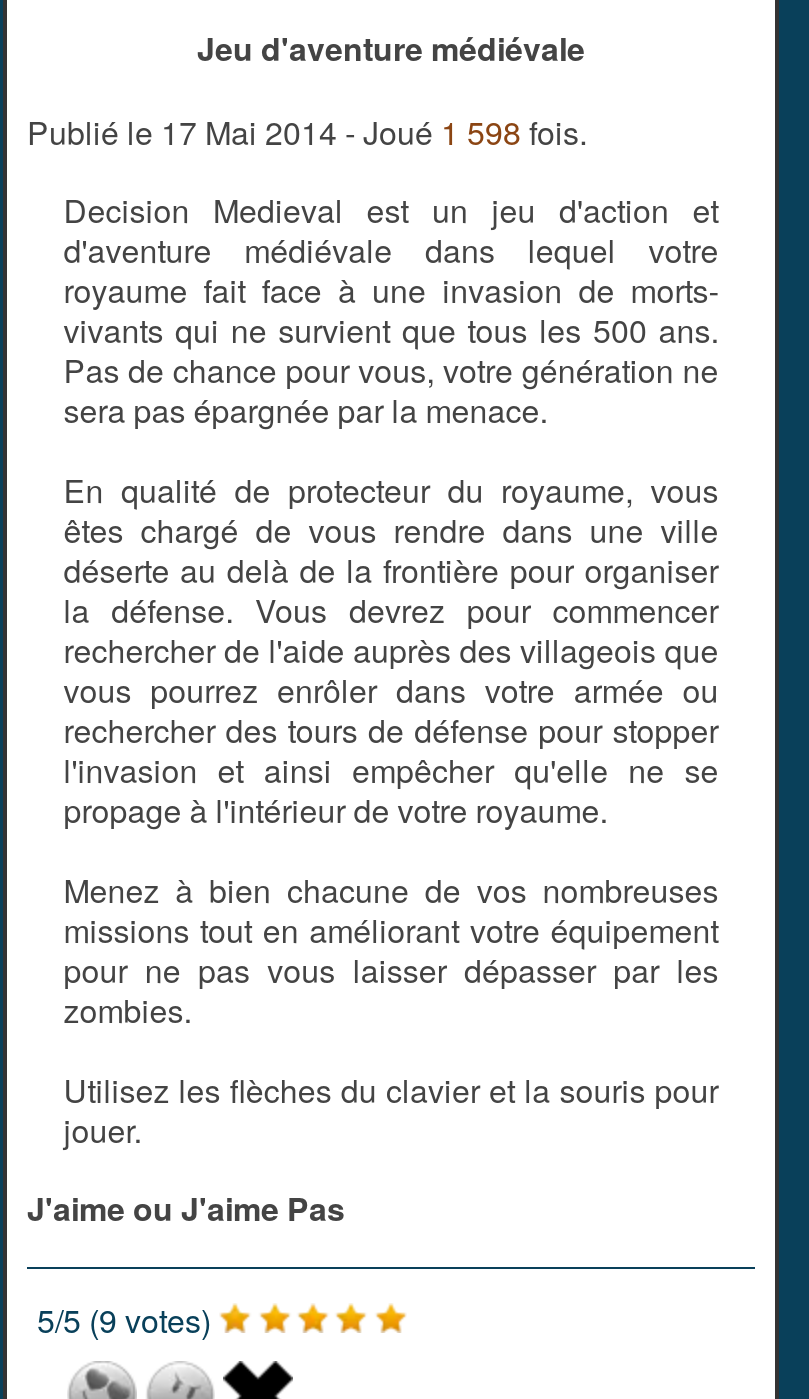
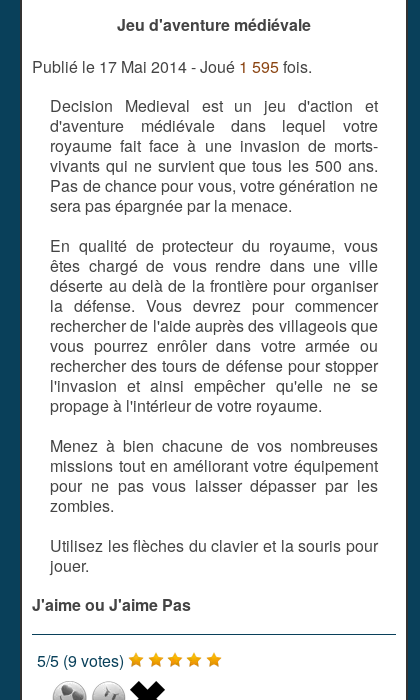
- Publié le 17 Mai 2014 - Joué 1 598 fois.
+ Publié le 17 Mai 2014 - Joué 1 595 fois.
